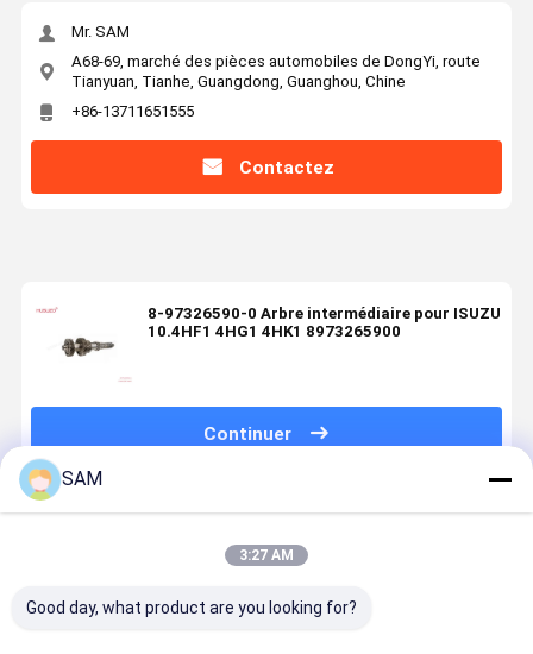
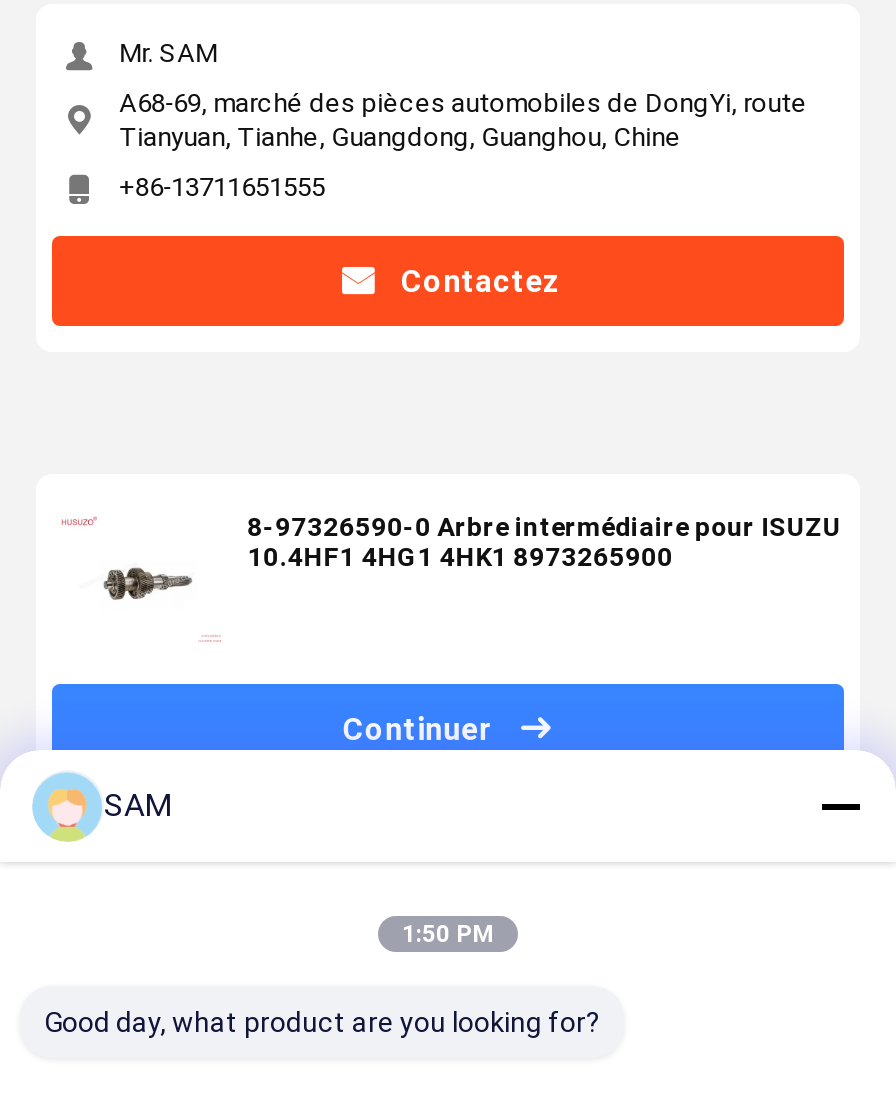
- 3:27 AM
+ 1:50 PM
